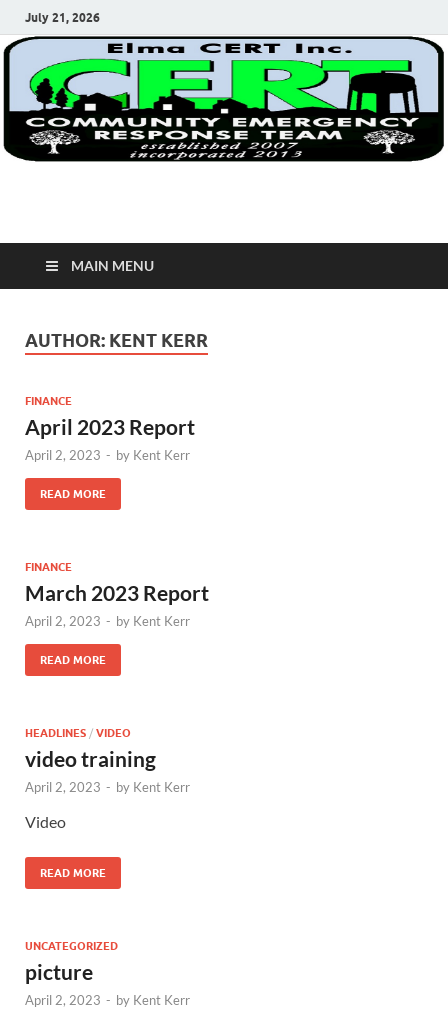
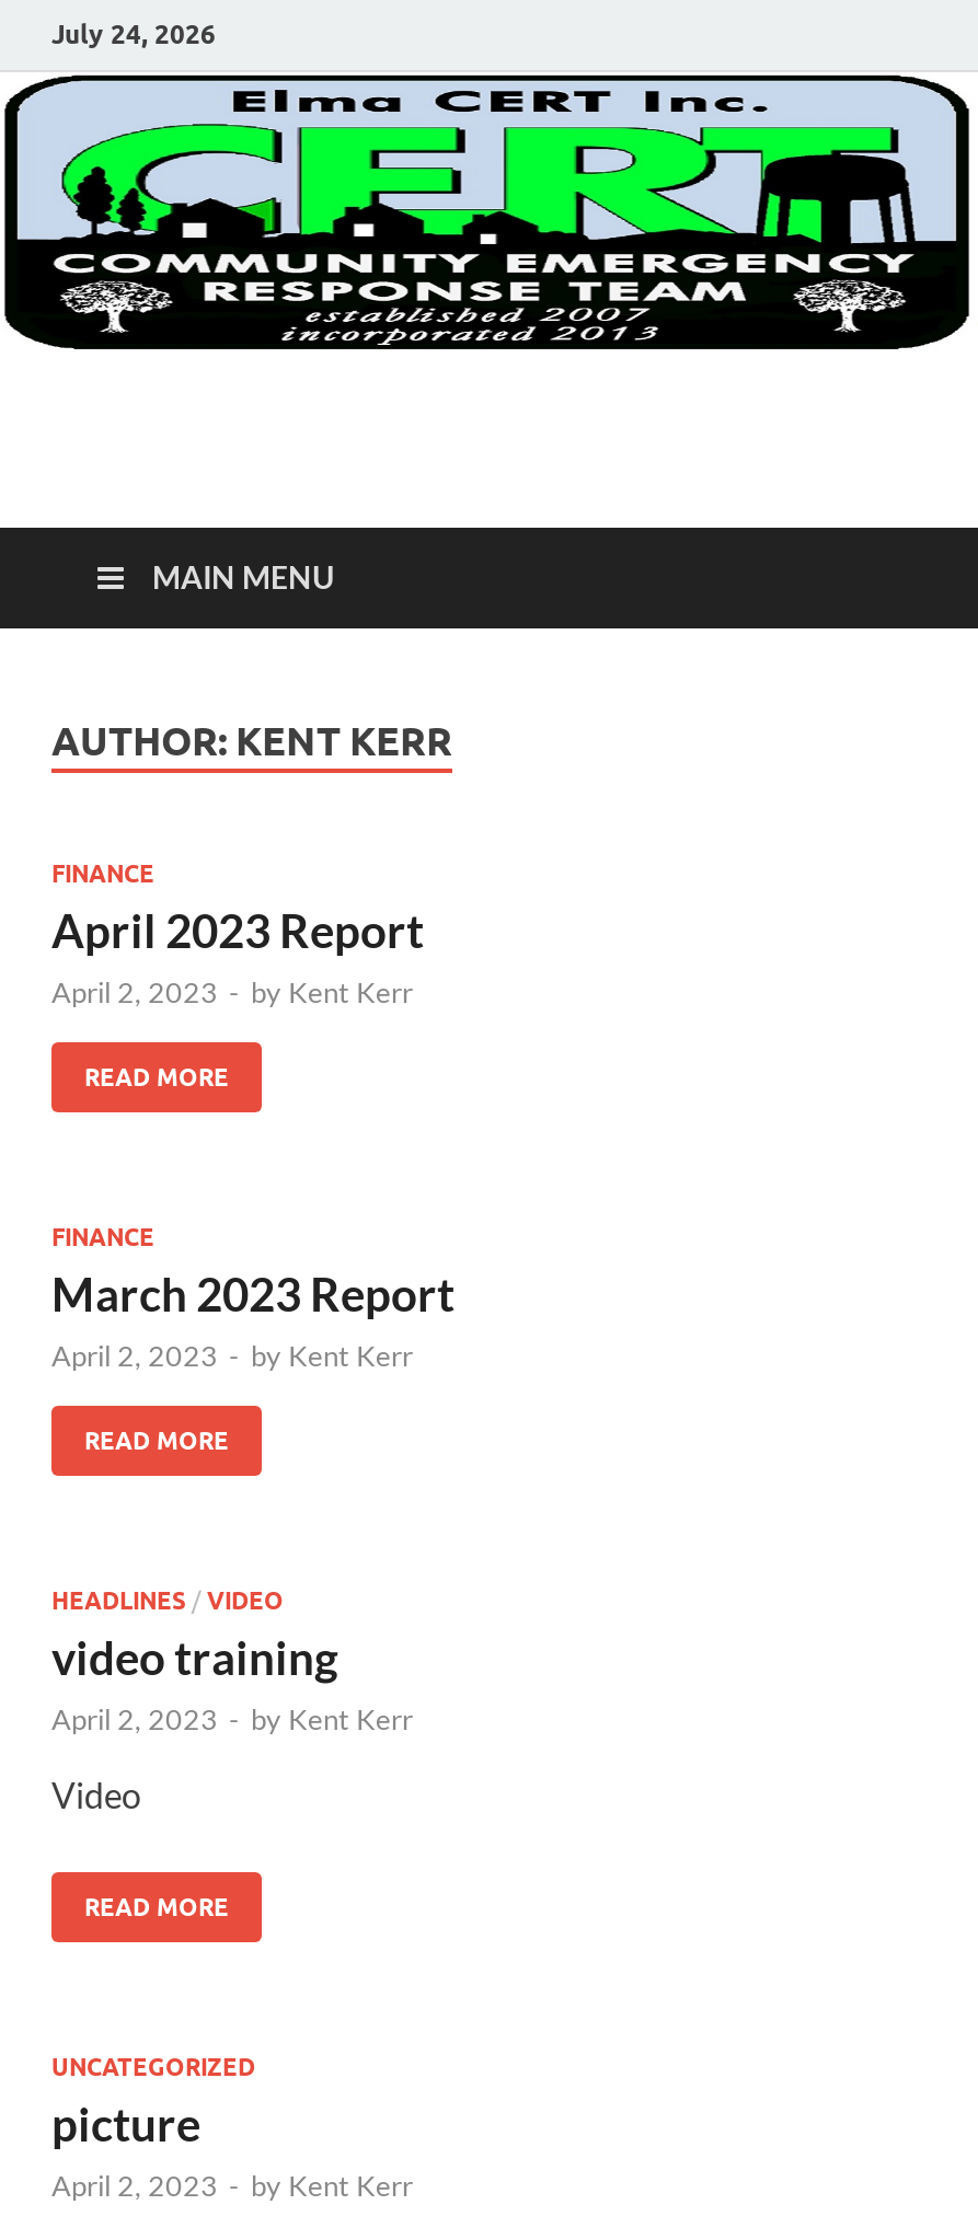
- July 21, 2026
+ July 24, 2026
